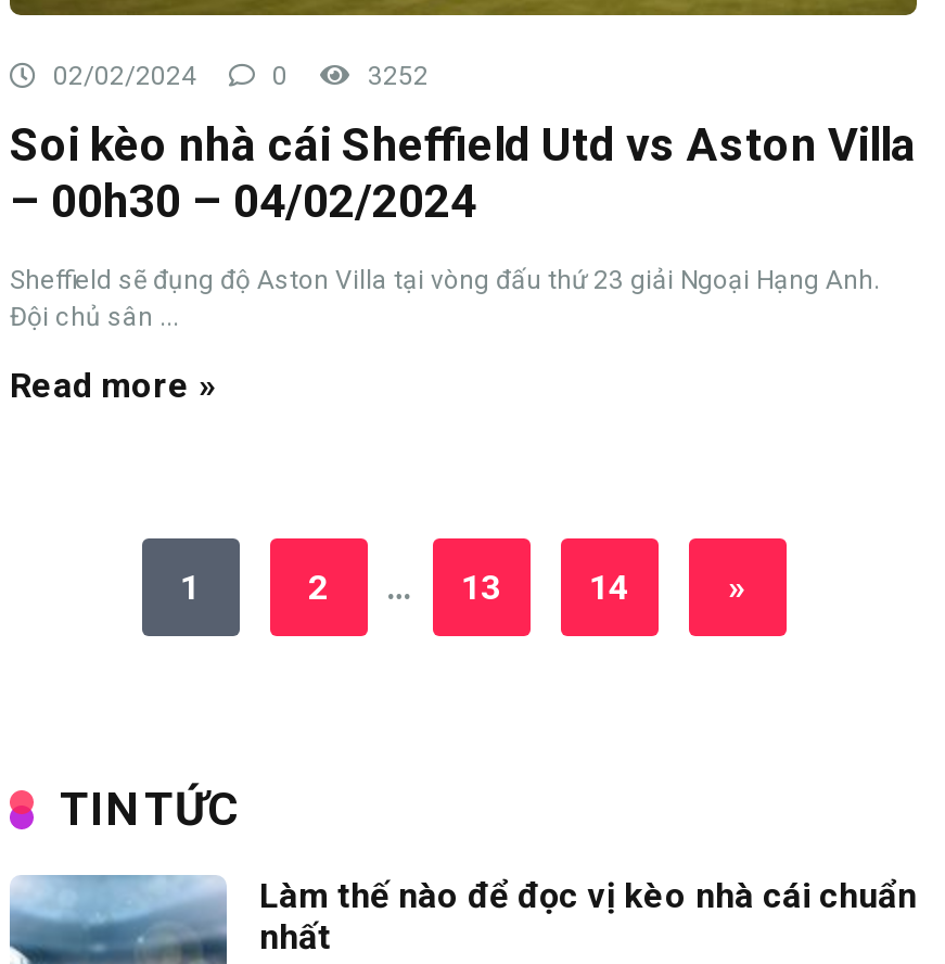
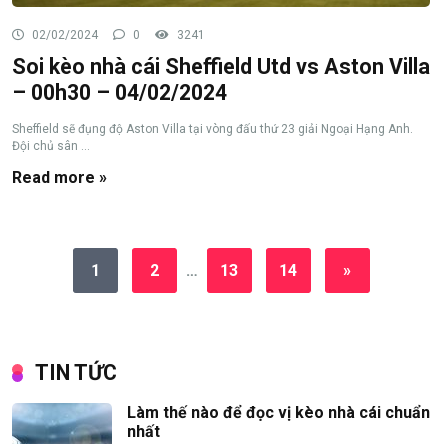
- 3252
+ 3241
